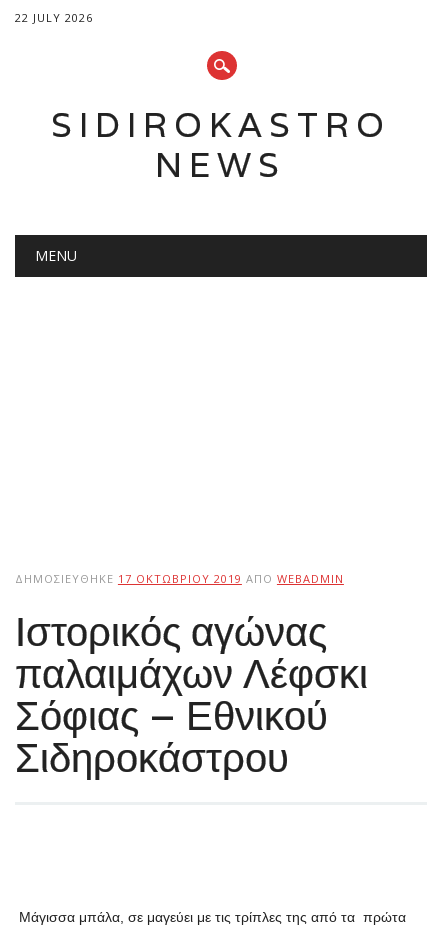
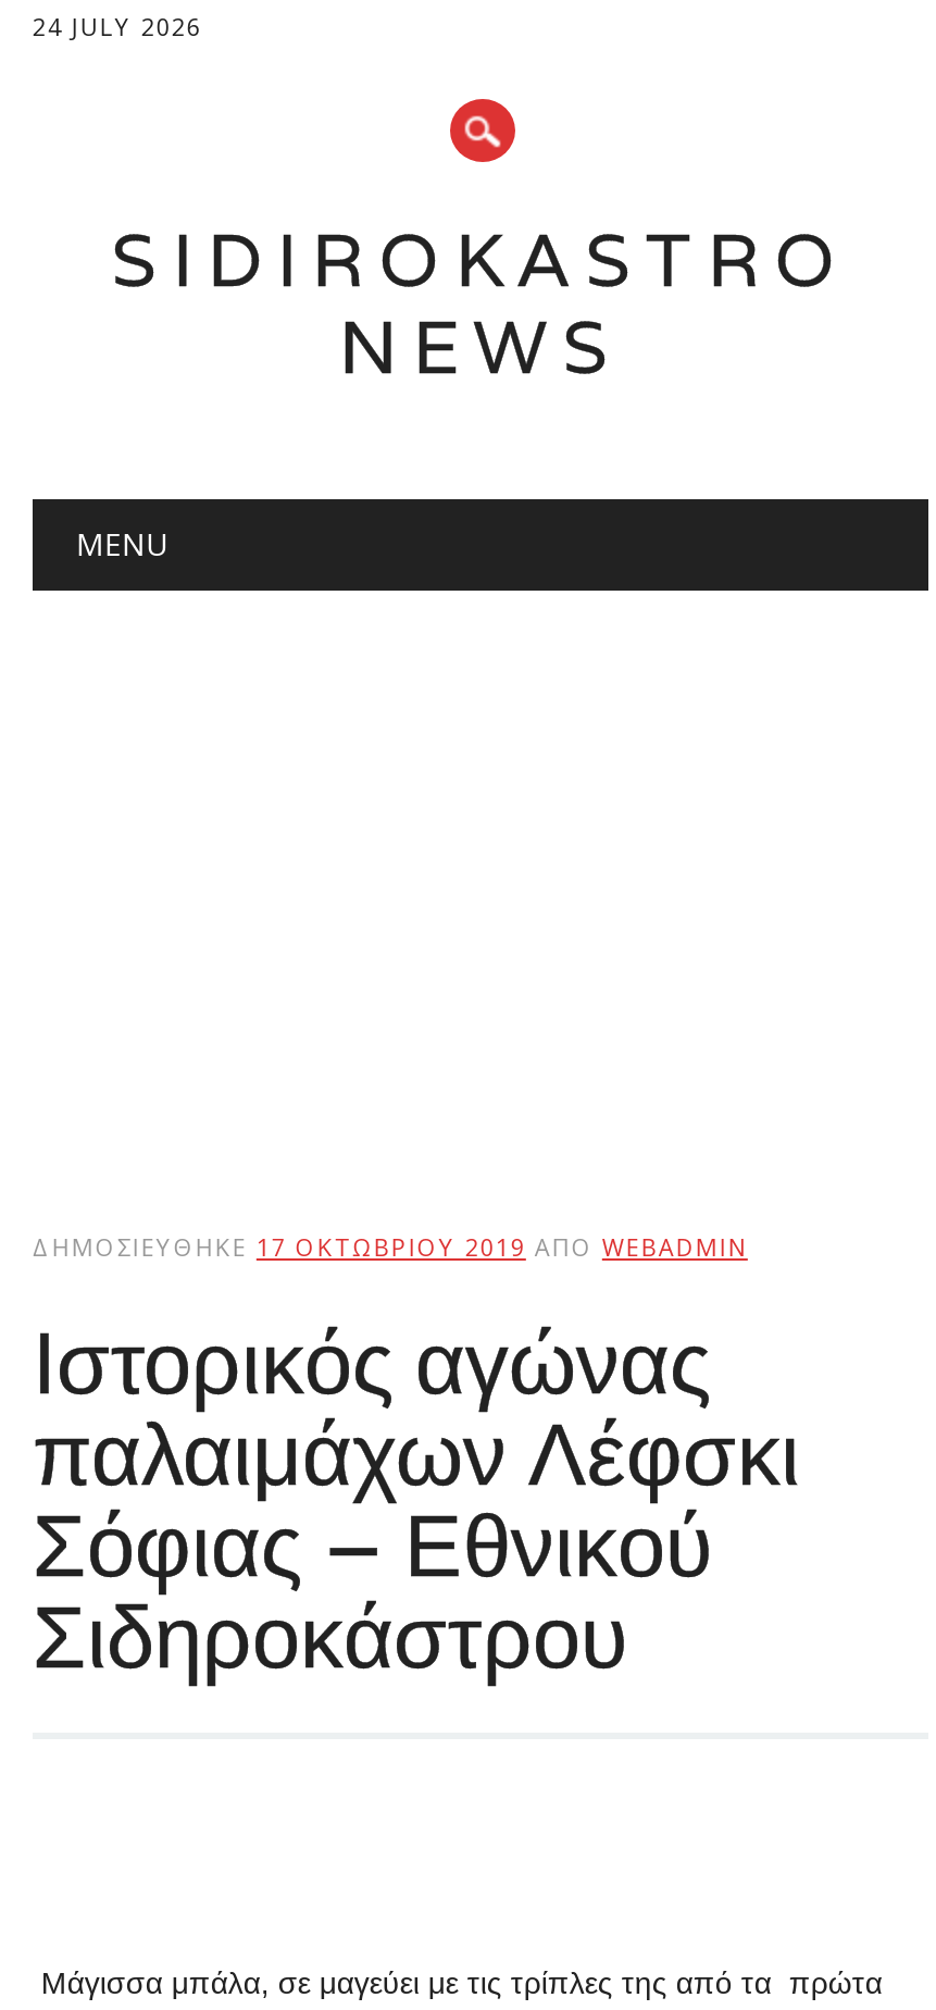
- 22 JULY 2026
+ 24 JULY 2026
